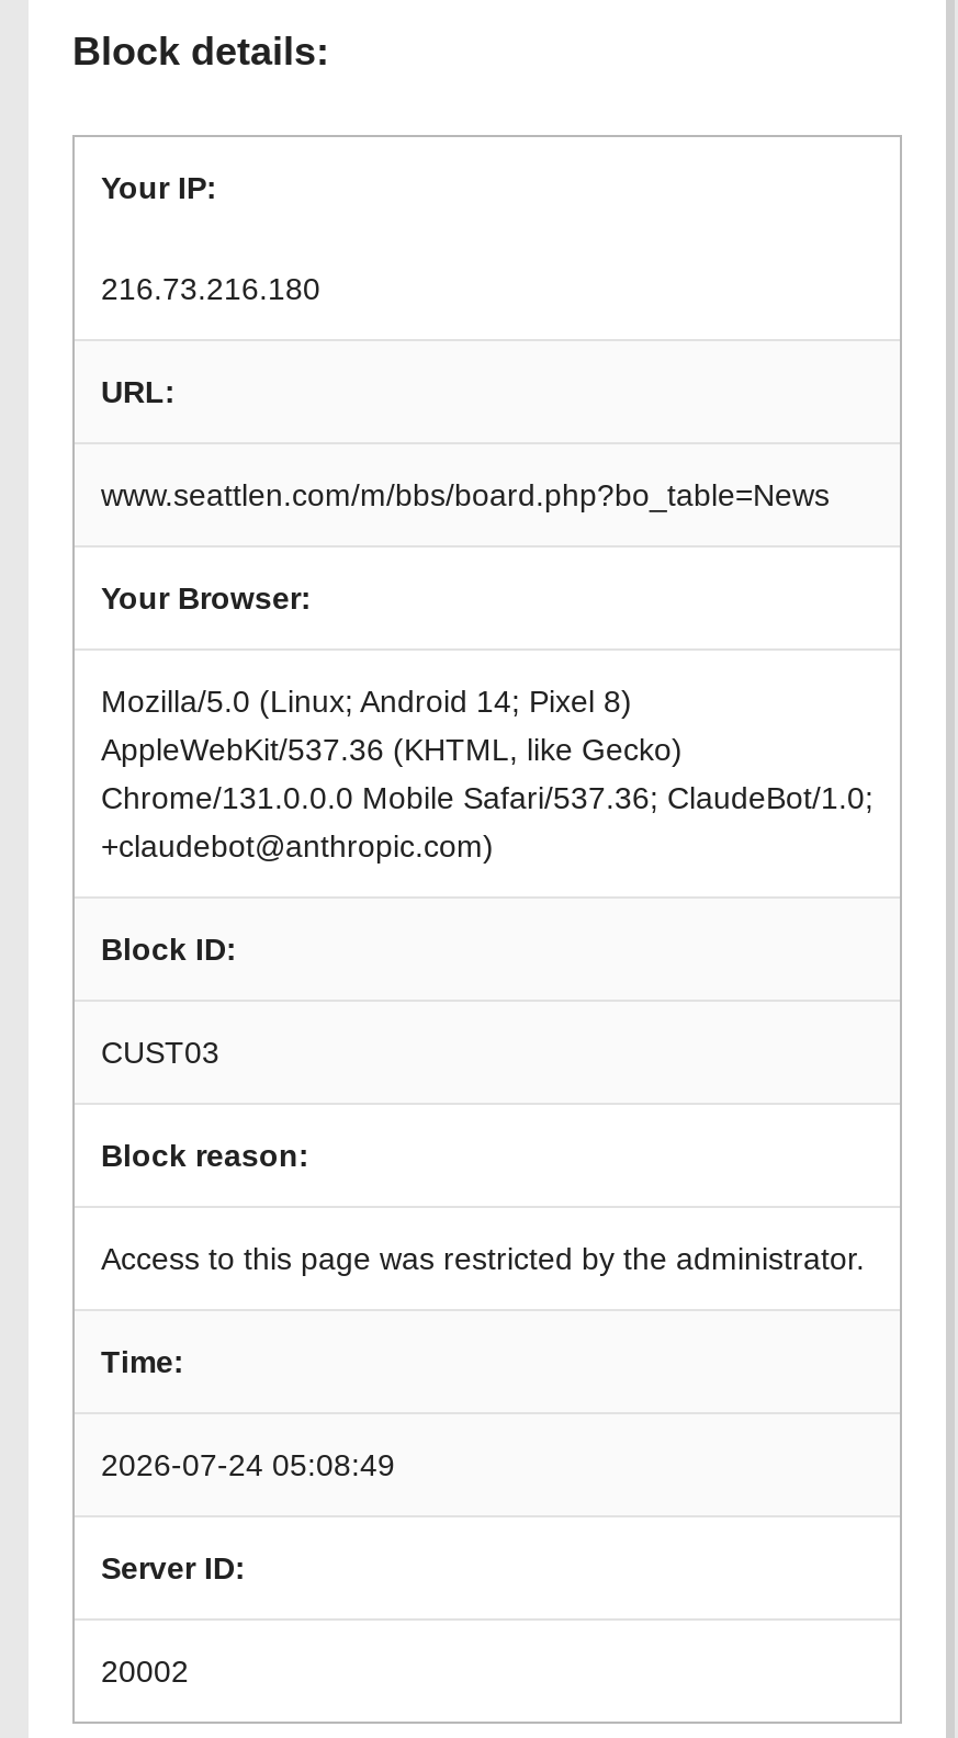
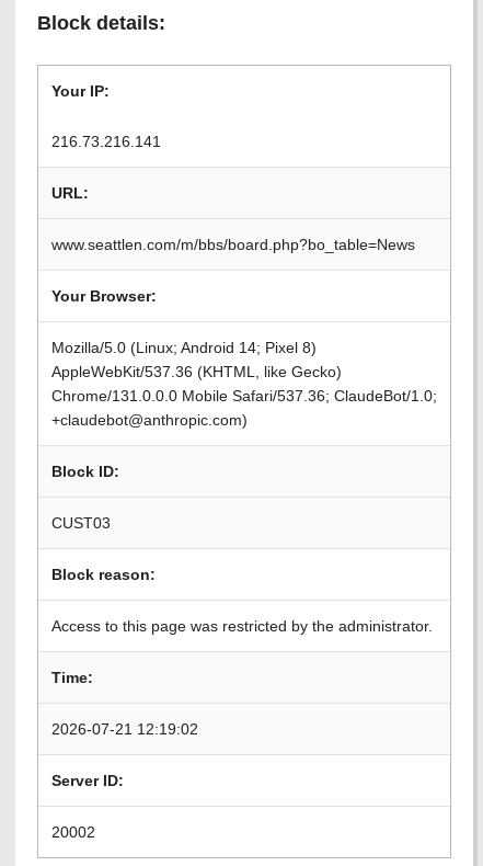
- 216.73.216.180
+ 216.73.216.141

- 2026-07-24 05:08:49
+ 2026-07-21 12:19:02
